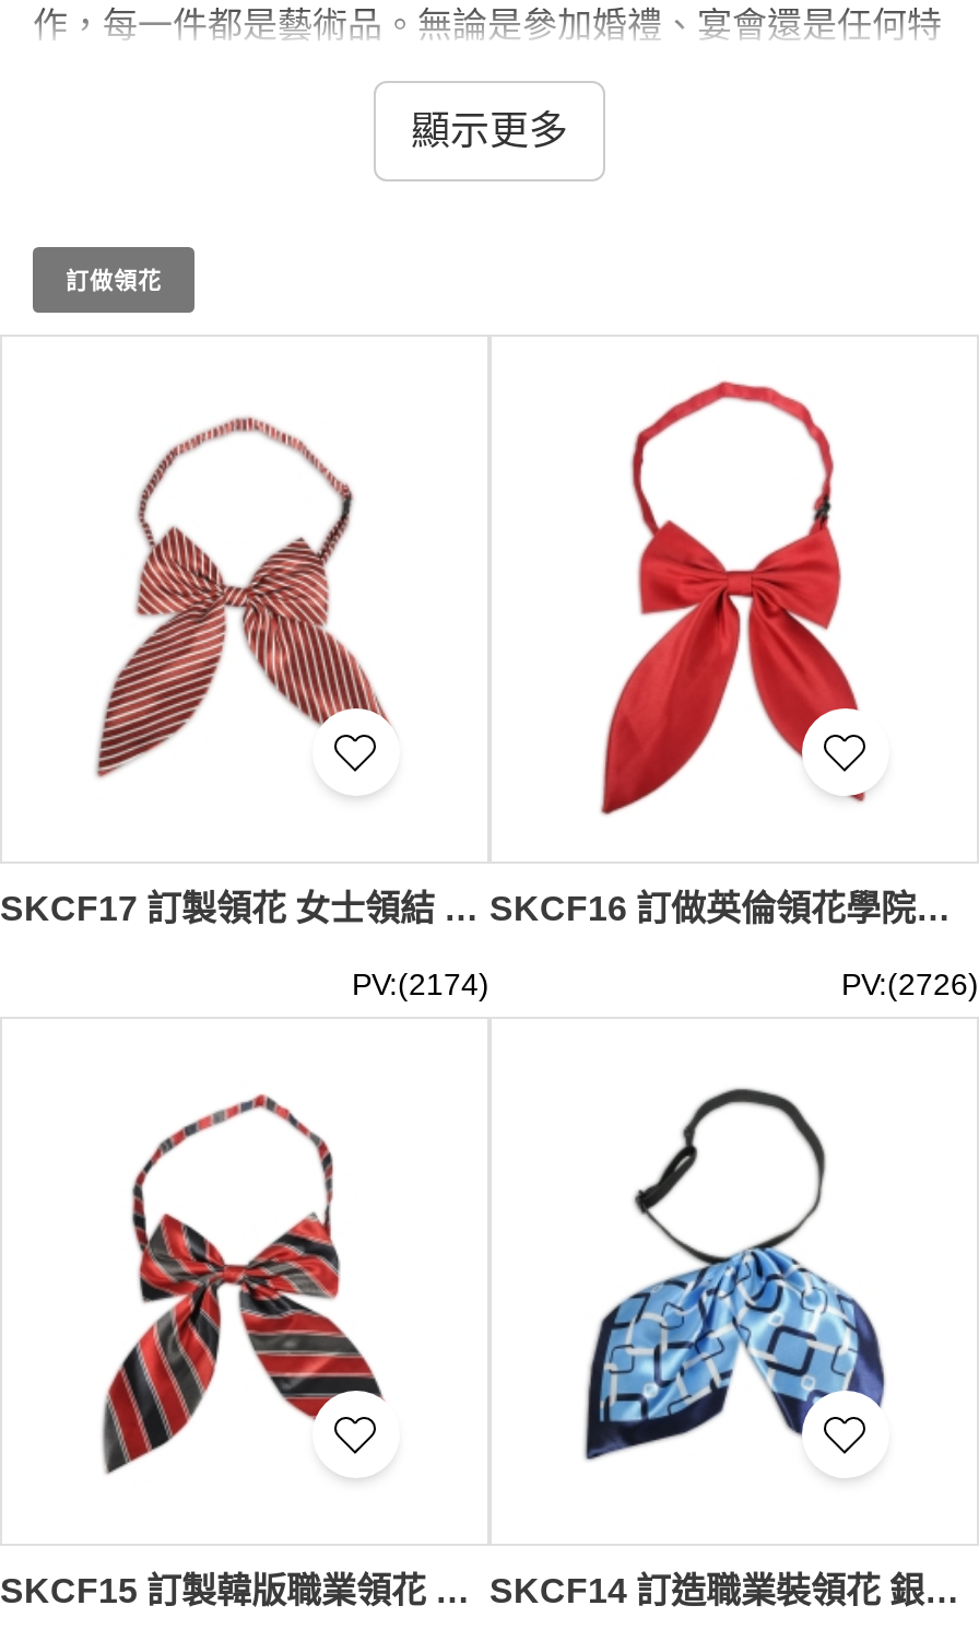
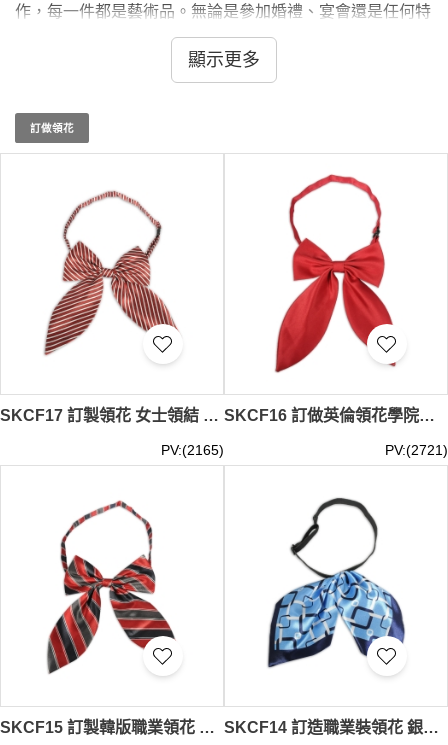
- PV:(2174)
+ PV:(2165)

- PV:(2726)
+ PV:(2721)
